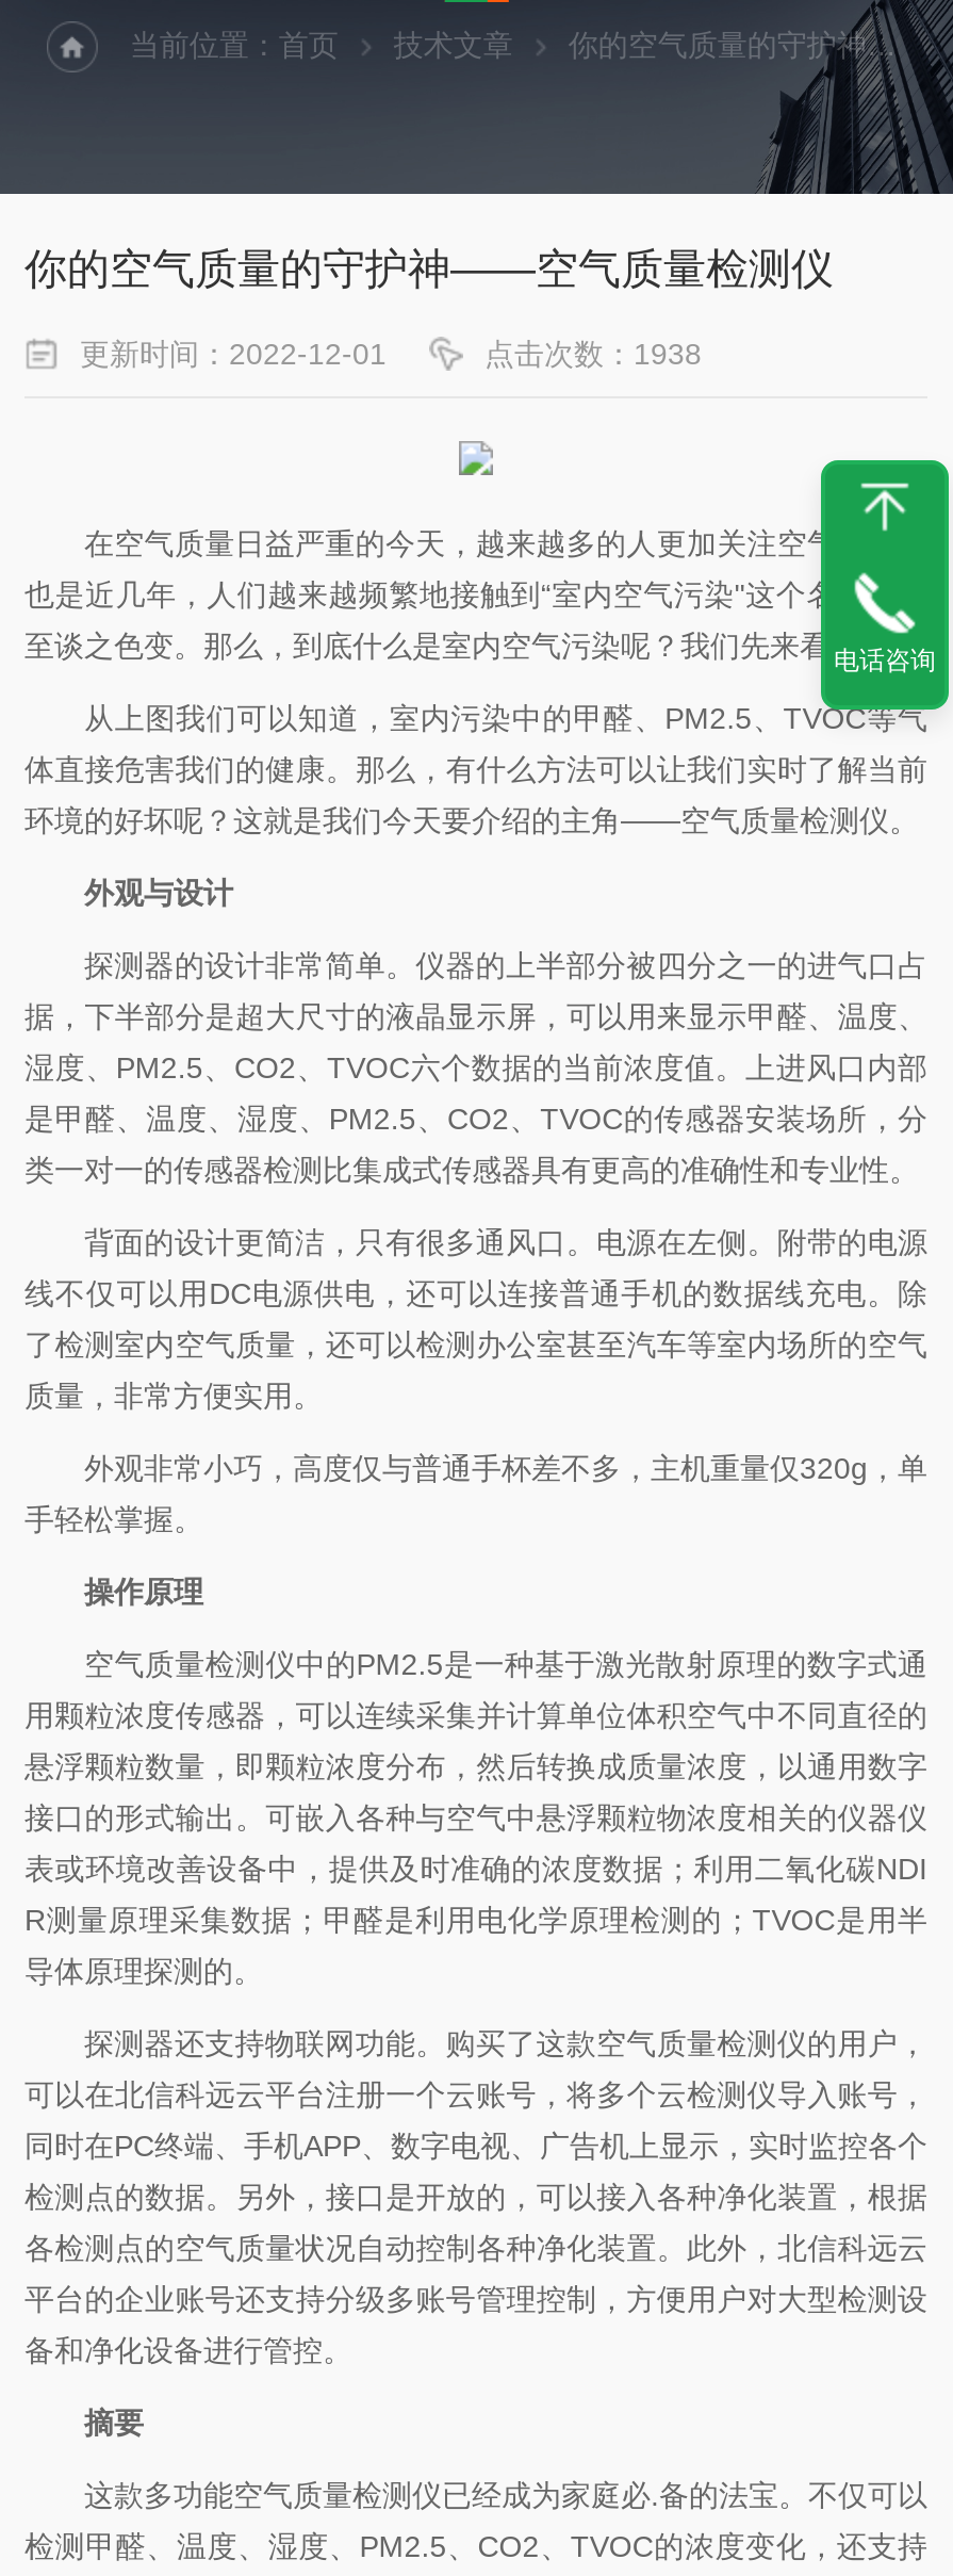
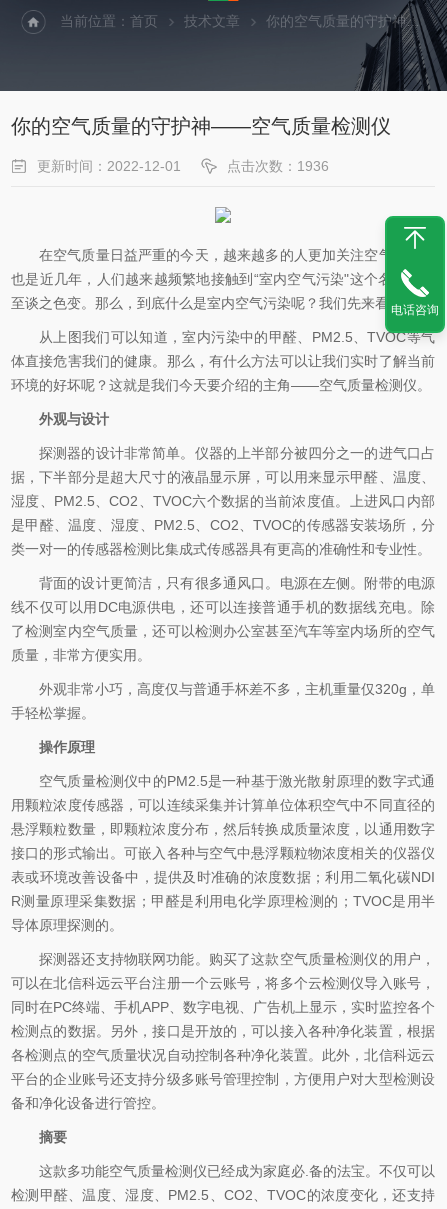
- 点击次数：1938
+ 点击次数：1936
